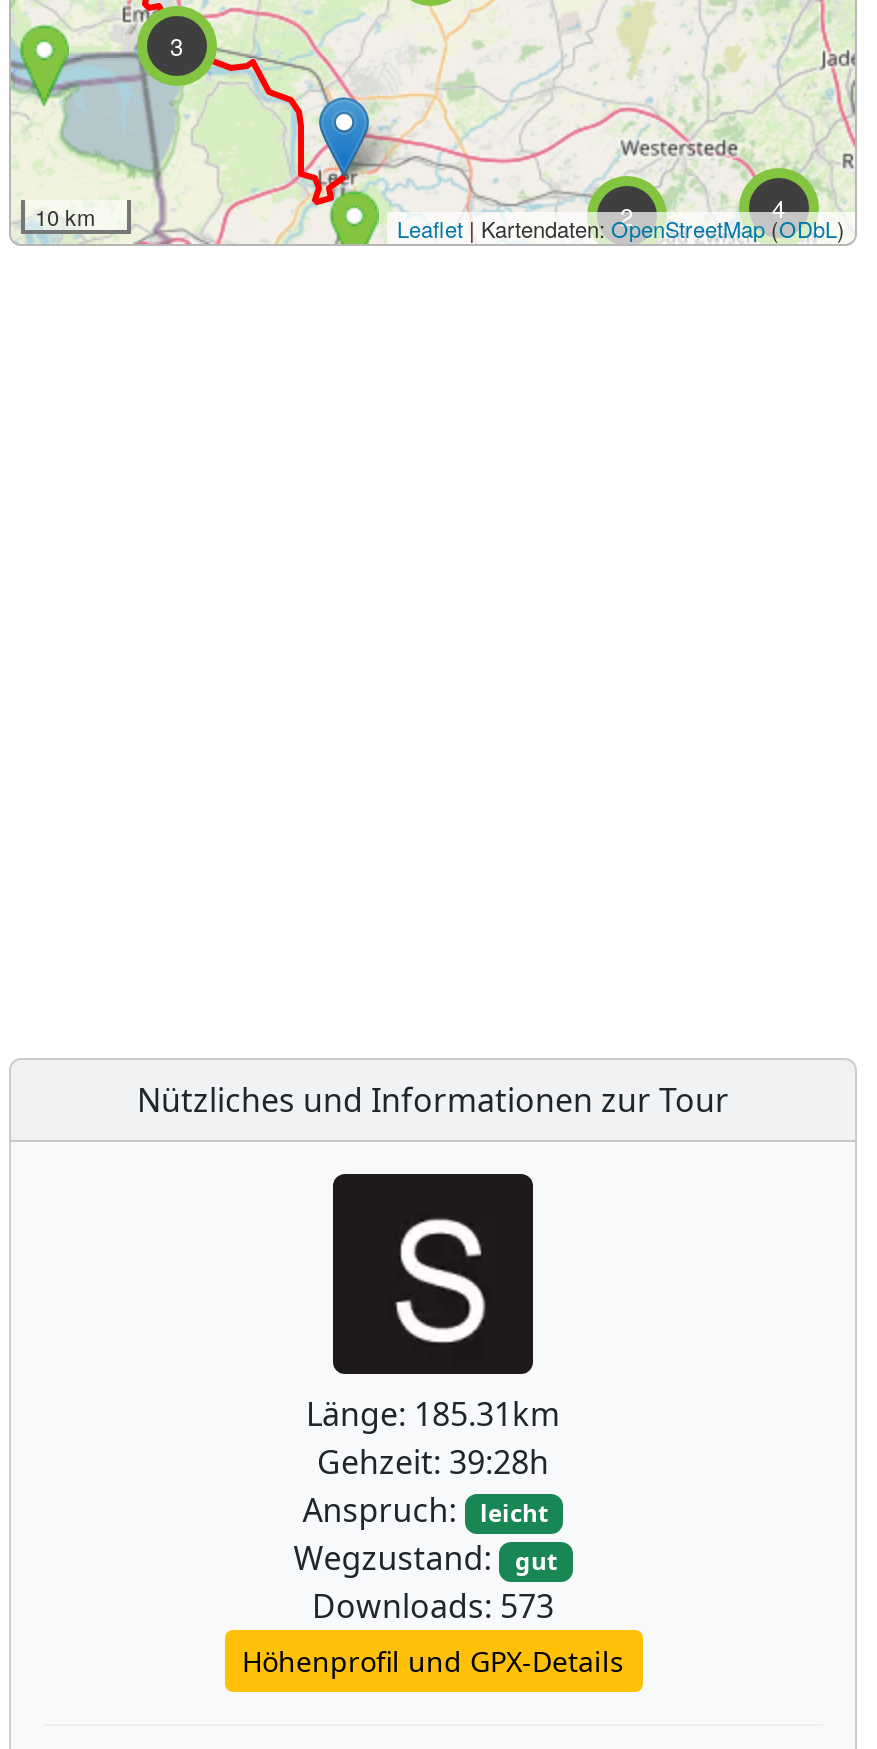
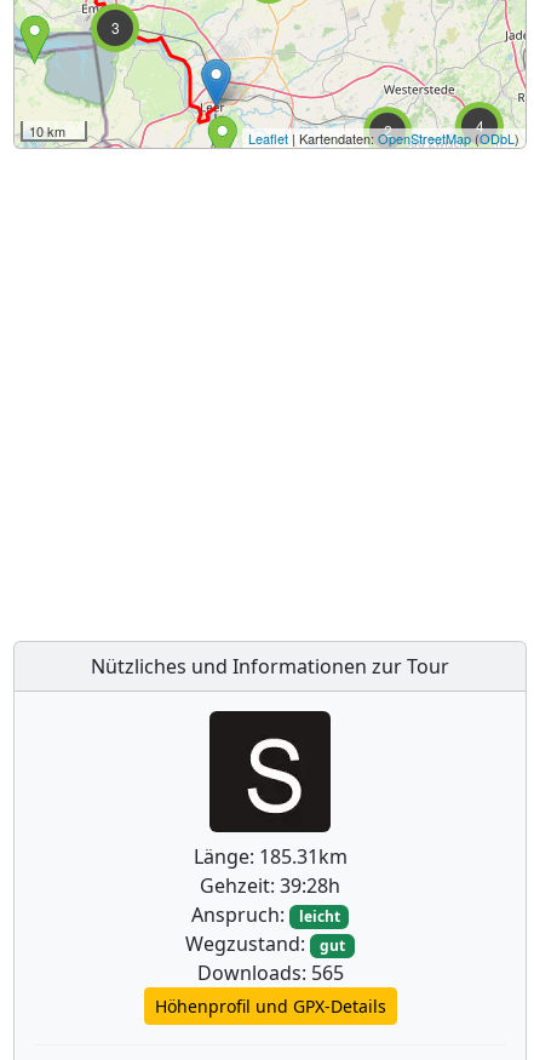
- Downloads: 573
+ Downloads: 565
